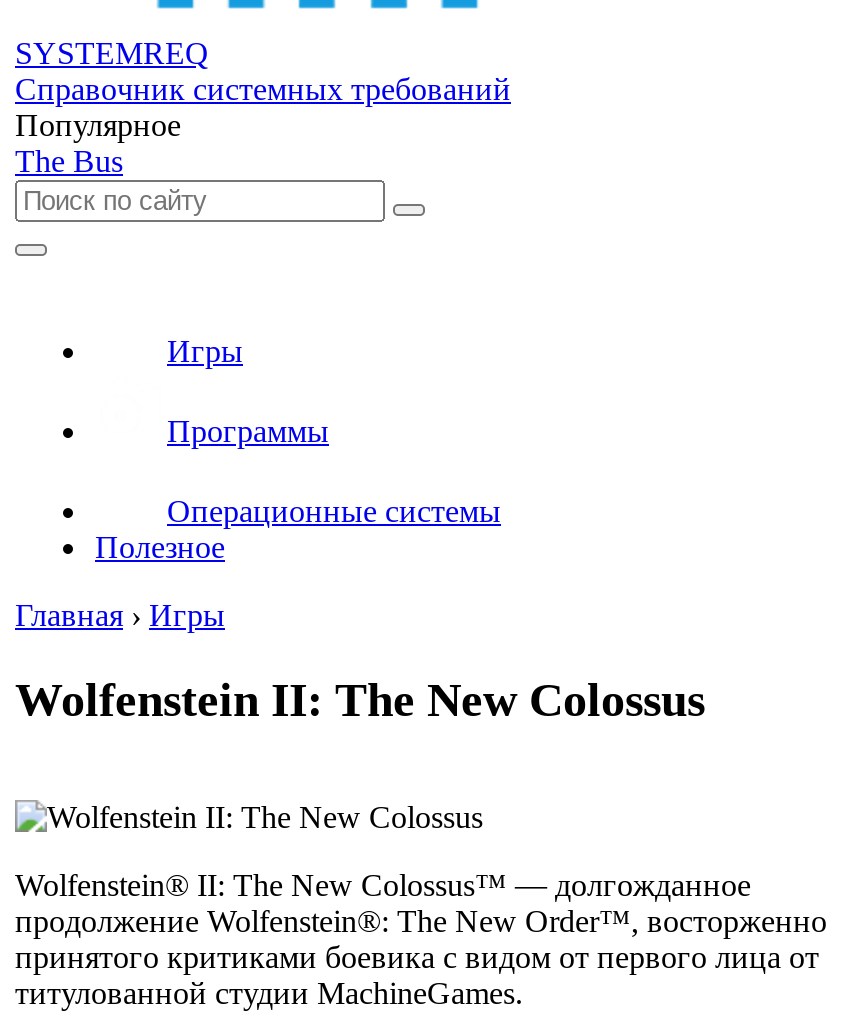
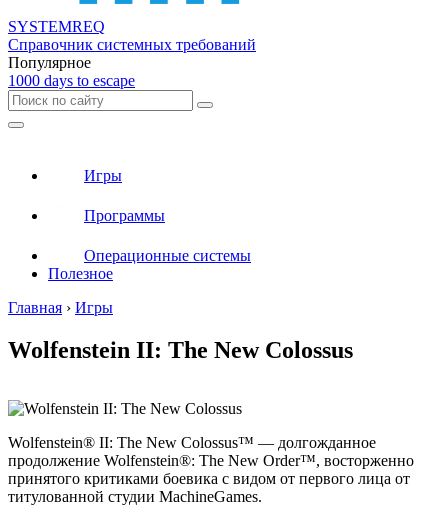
- The Bus
+ 1000 days to escape
